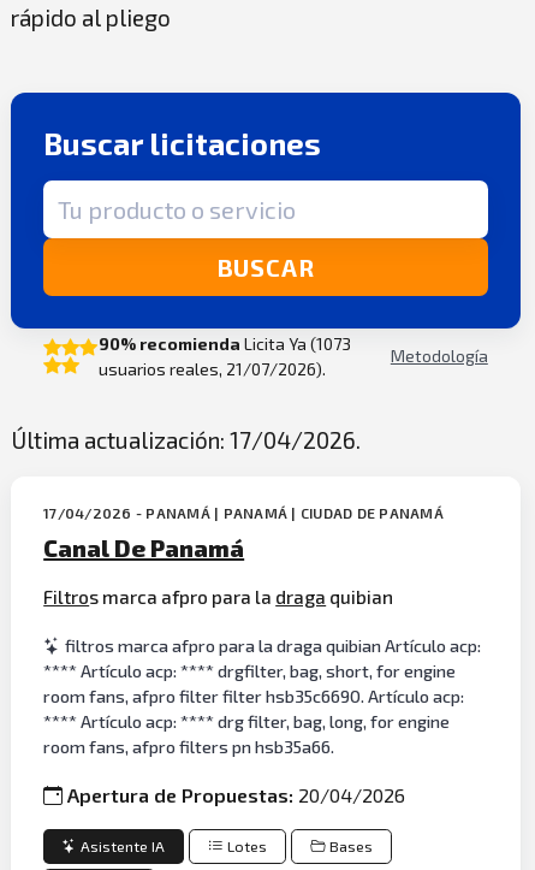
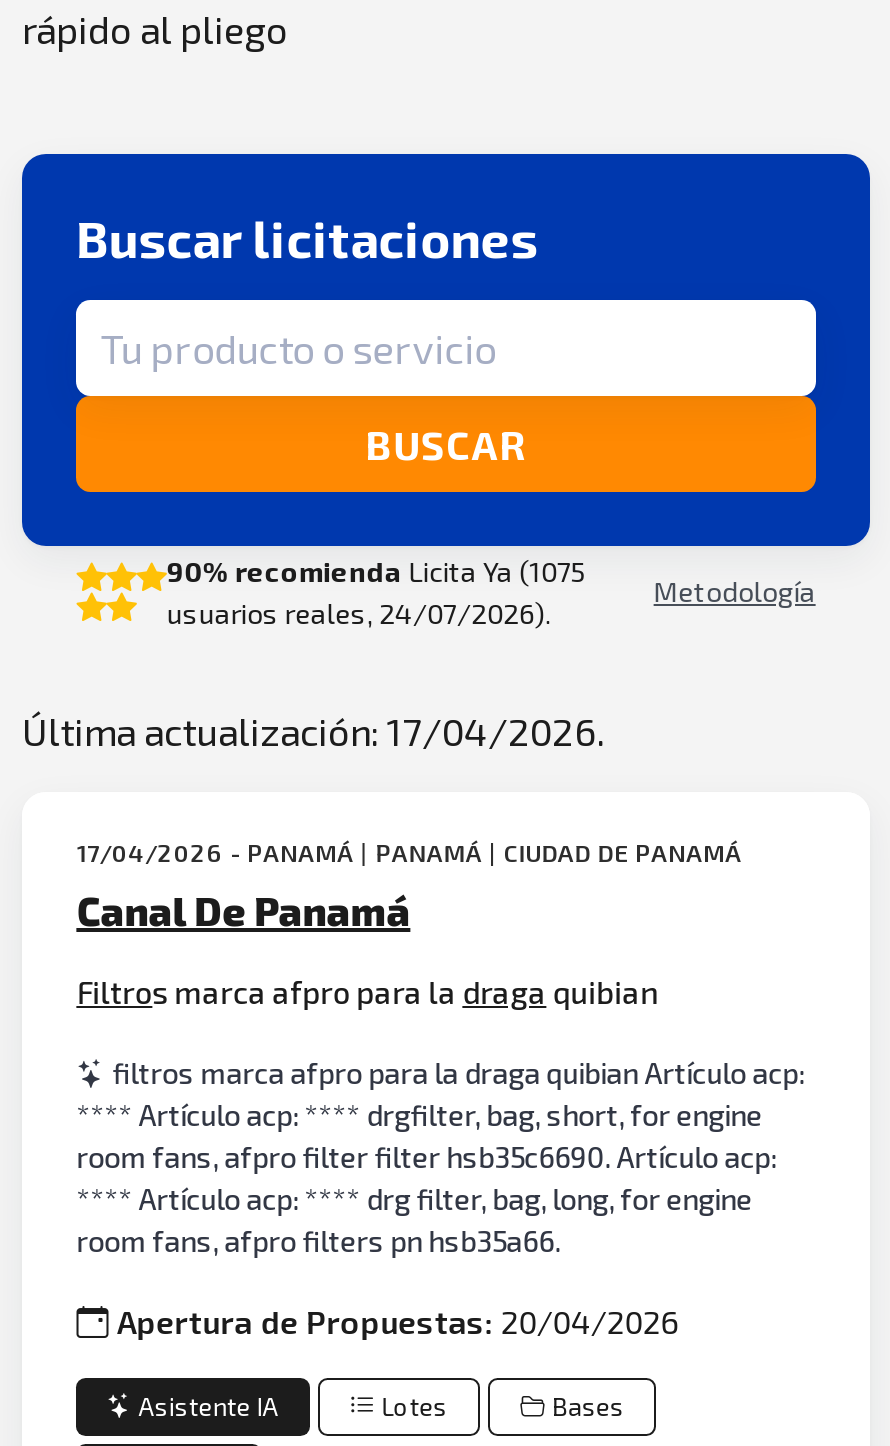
- 90% recomienda Licita Ya (1073
+ 90% recomienda Licita Ya (1075

- usuarios reales, 21/07/2026).
+ usuarios reales, 24/07/2026).
